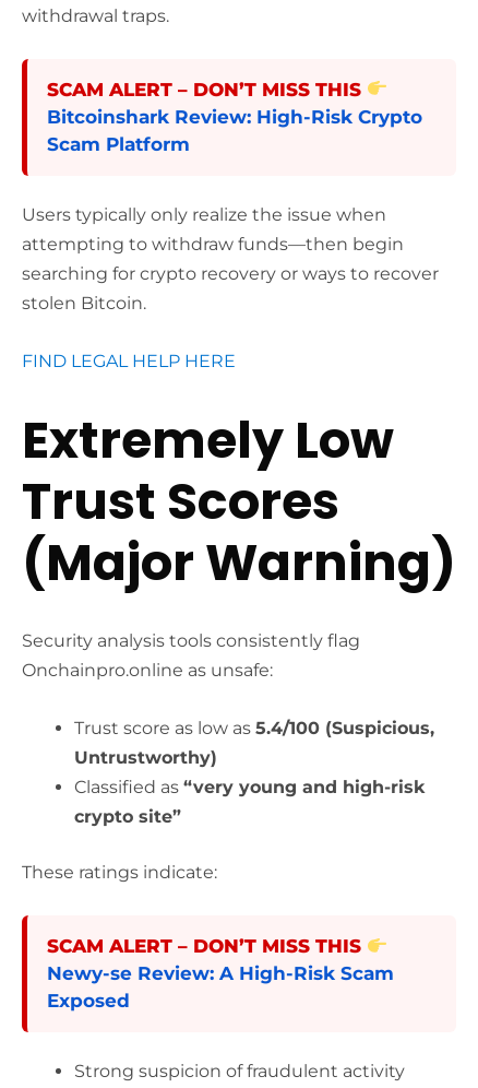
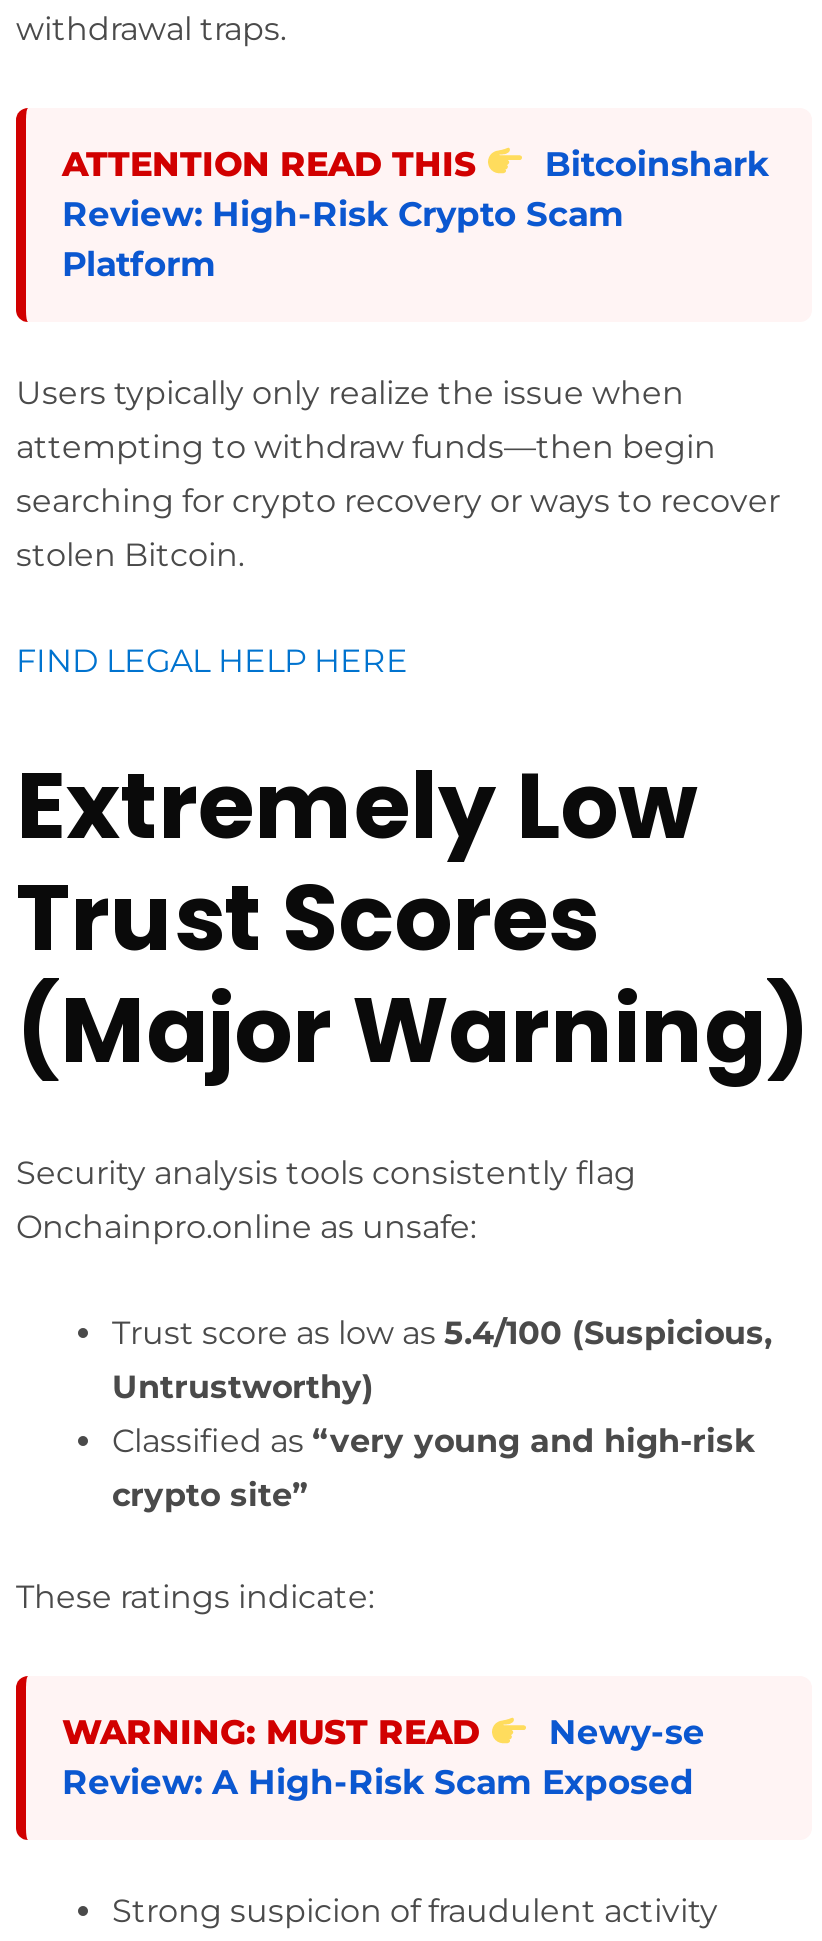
- SCAM ALERT – DON’T MISS THIS
- Bitcoinshark Review: High-Risk Crypto
- Scam Platform
+ ATTENTION READ THIS
+ Bitcoinshark
+ Review: High-Risk Crypto Scam
+ Platform

- SCAM ALERT – DON’T MISS THIS
- Newy-se Review: A High-Risk Scam
- Exposed
+ WARNING: MUST READ
+ Newy-se
+ Review: A High-Risk Scam Exposed
